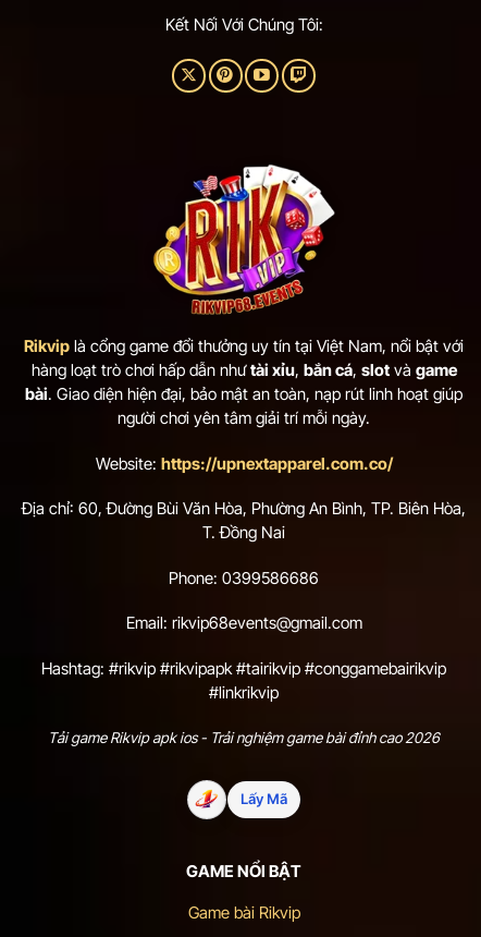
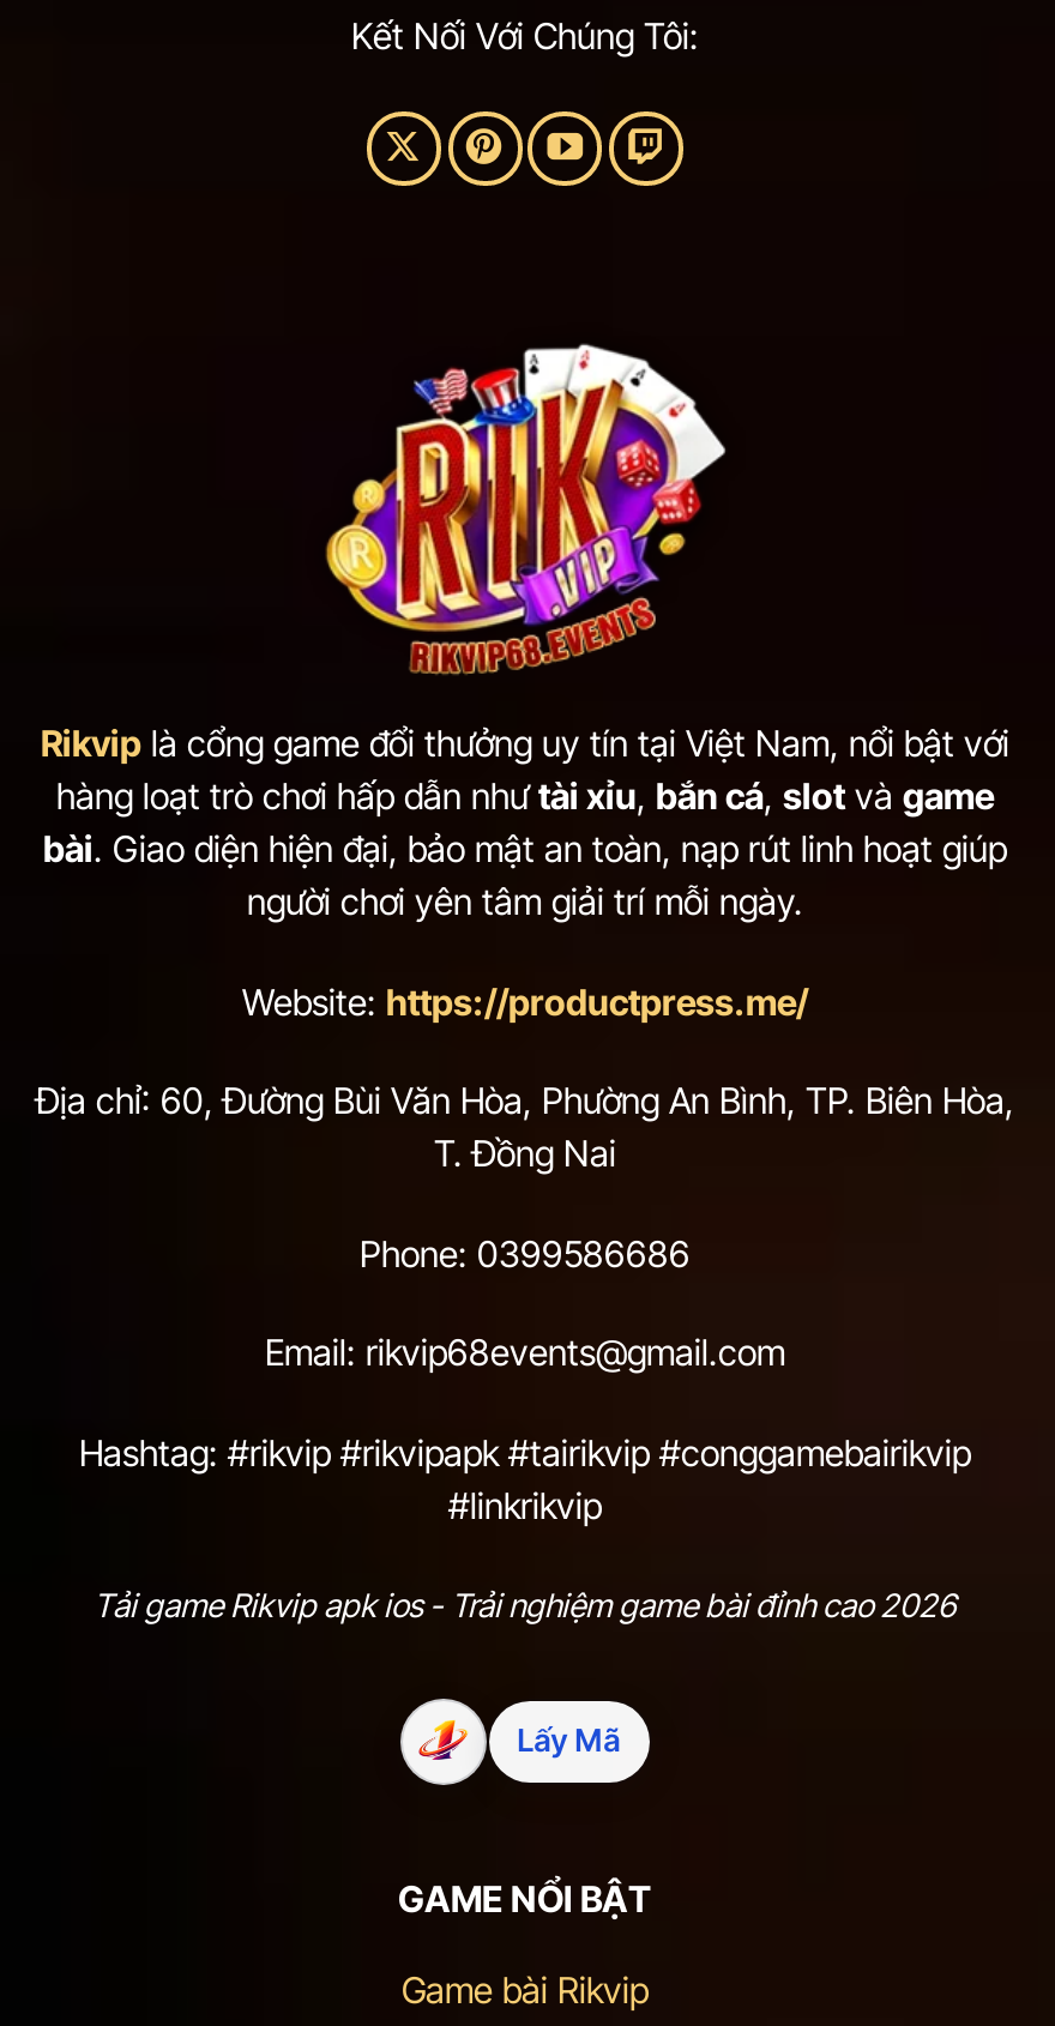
- Website: https://upnextapparel.com.co/
+ Website: https://productpress.me/
